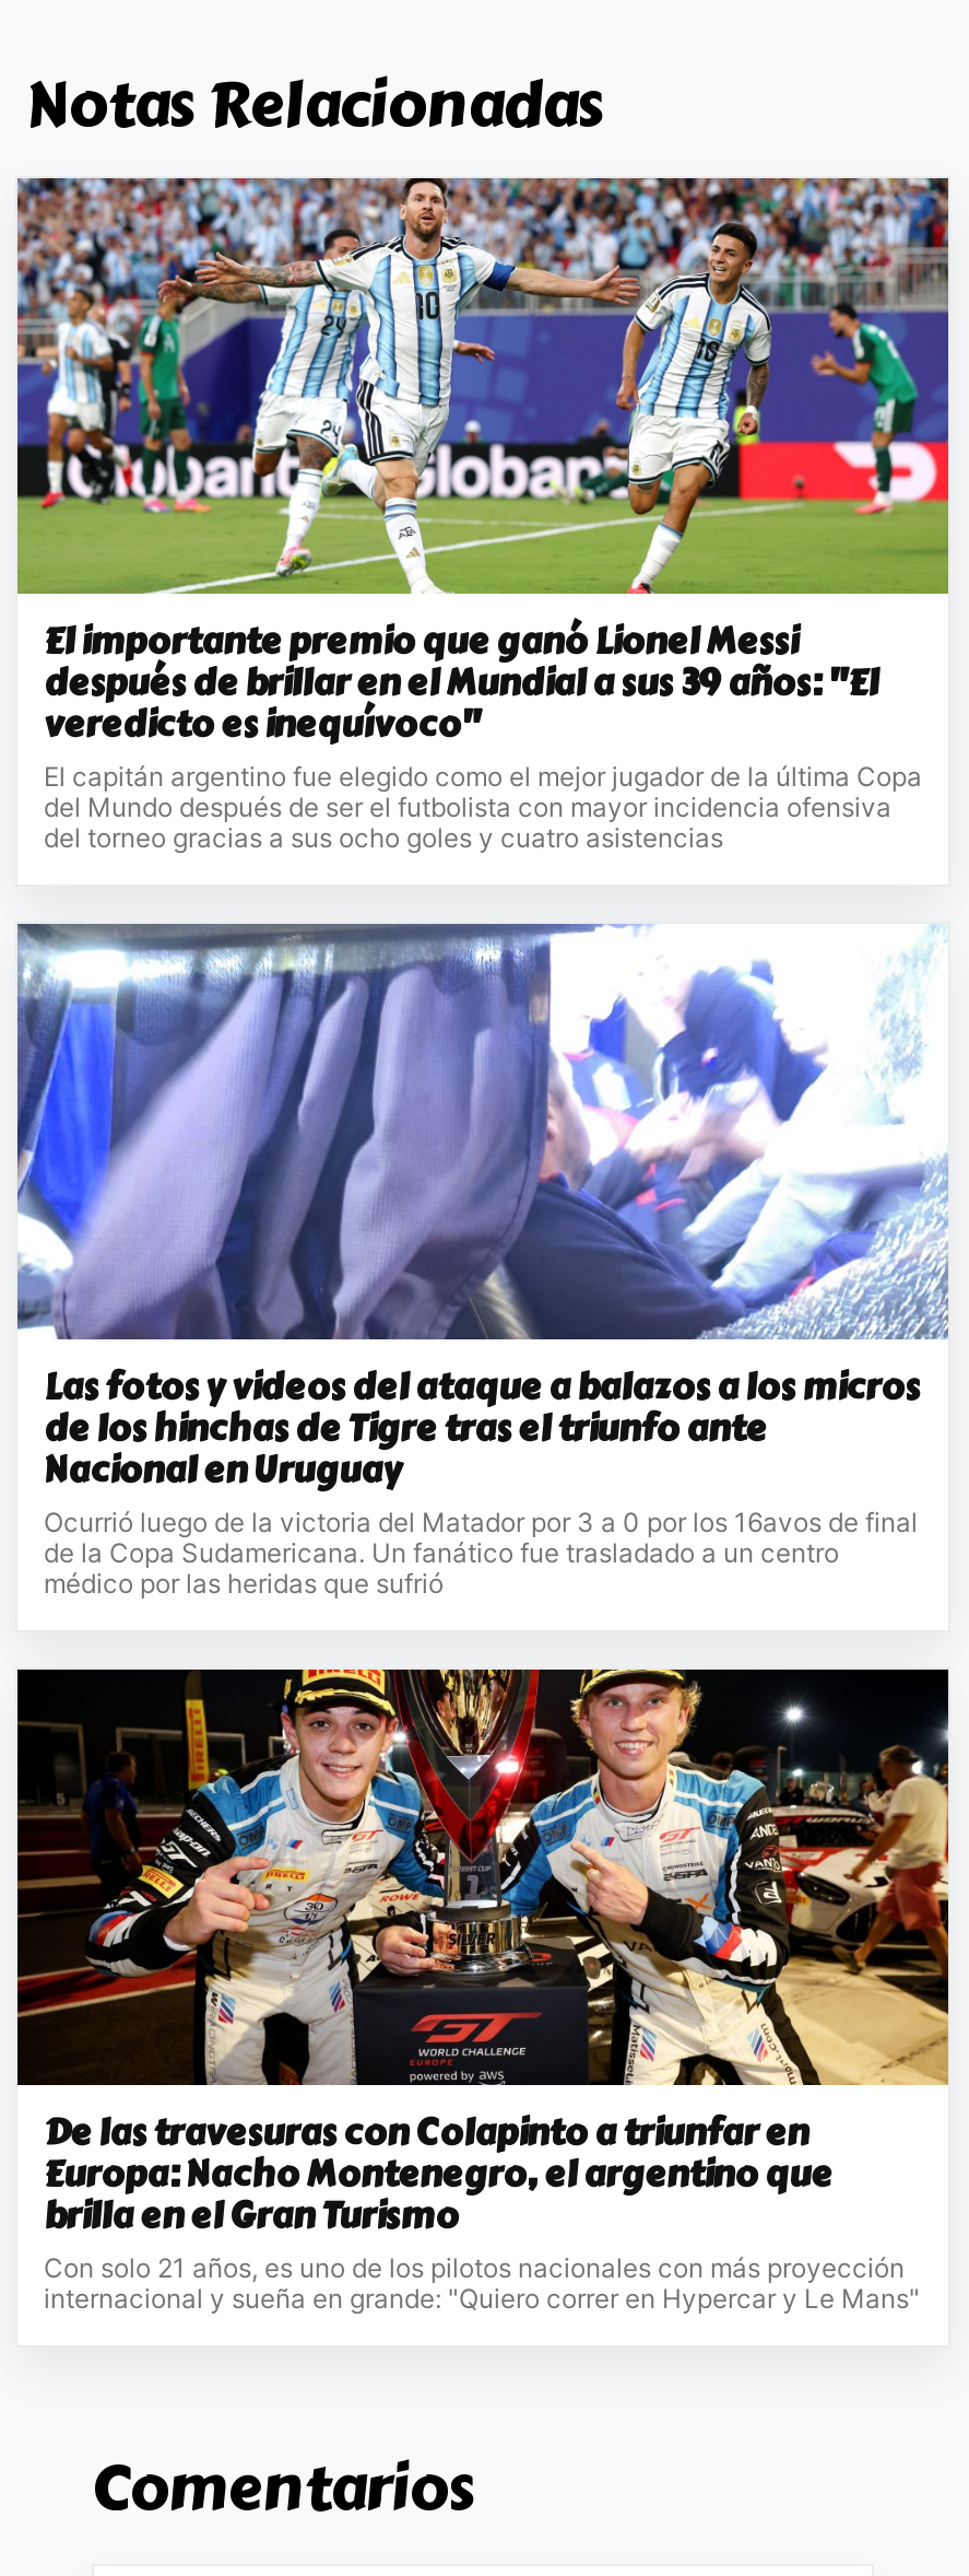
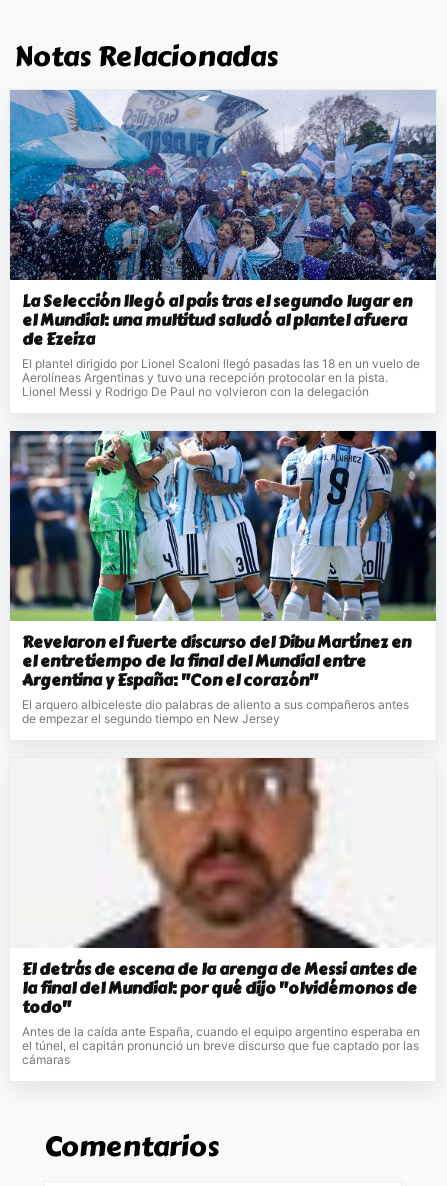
- [image]
- El importante premio que ganó Lionel Messi
- después de brillar en el Mundial a sus 39 años: "El
- veredicto es inequívoco"
- El capitán argentino fue elegido como el mejor jugador de la última Copa
- del Mundo después de ser el futbolista con mayor incidencia ofensiva
- del torneo gracias a sus ocho goles y cuatro asistencias
+ [image]
+ La Selección llegó al país tras el segundo lugar en
+ el Mundial: una multitud saludó al plantel afuera
+ de Ezeiza
+ El plantel dirigido por Lionel Scaloni llegó pasadas las 18 en un vuelo de
+ Aerolíneas Argentinas y tuvo una recepción protocolar en la pista.
+ Lionel Messi y Rodrigo De Paul no volvieron con la delegación

- [image]
- Las fotos y videos del ataque a balazos a los micros
- de los hinchas de Tigre tras el triunfo ante
- Nacional en Uruguay
- Ocurrió luego de la victoria del Matador por 3 a 0 por los 16avos de final
- de la Copa Sudamericana. Un fanático fue trasladado a un centro
- médico por las heridas que sufrió
+ [image]
+ Revelaron el fuerte discurso del Dibu Martínez en
+ el entretiempo de la final del Mundial entre
+ Argentina y España: "Con el corazón"
+ El arquero albiceleste dio palabras de aliento a sus compañeros antes
+ de empezar el segundo tiempo en New Jersey

- [image]
- De las travesuras con Colapinto a triunfar en
- Europa: Nacho Montenegro, el argentino que
- brilla en el Gran Turismo
- Con solo 21 años, es uno de los pilotos nacionales con más proyección
- internacional y sueña en grande: "Quiero correr en Hypercar y Le Mans"
+ [image]
+ El detrás de escena de la arenga de Messi antes de
+ la final del Mundial: por qué dijo "olvidémonos de
+ todo"
+ Antes de la caída ante España, cuando el equipo argentino esperaba en
+ el túnel, el capitán pronunció un breve discurso que fue captado por las
+ cámaras
